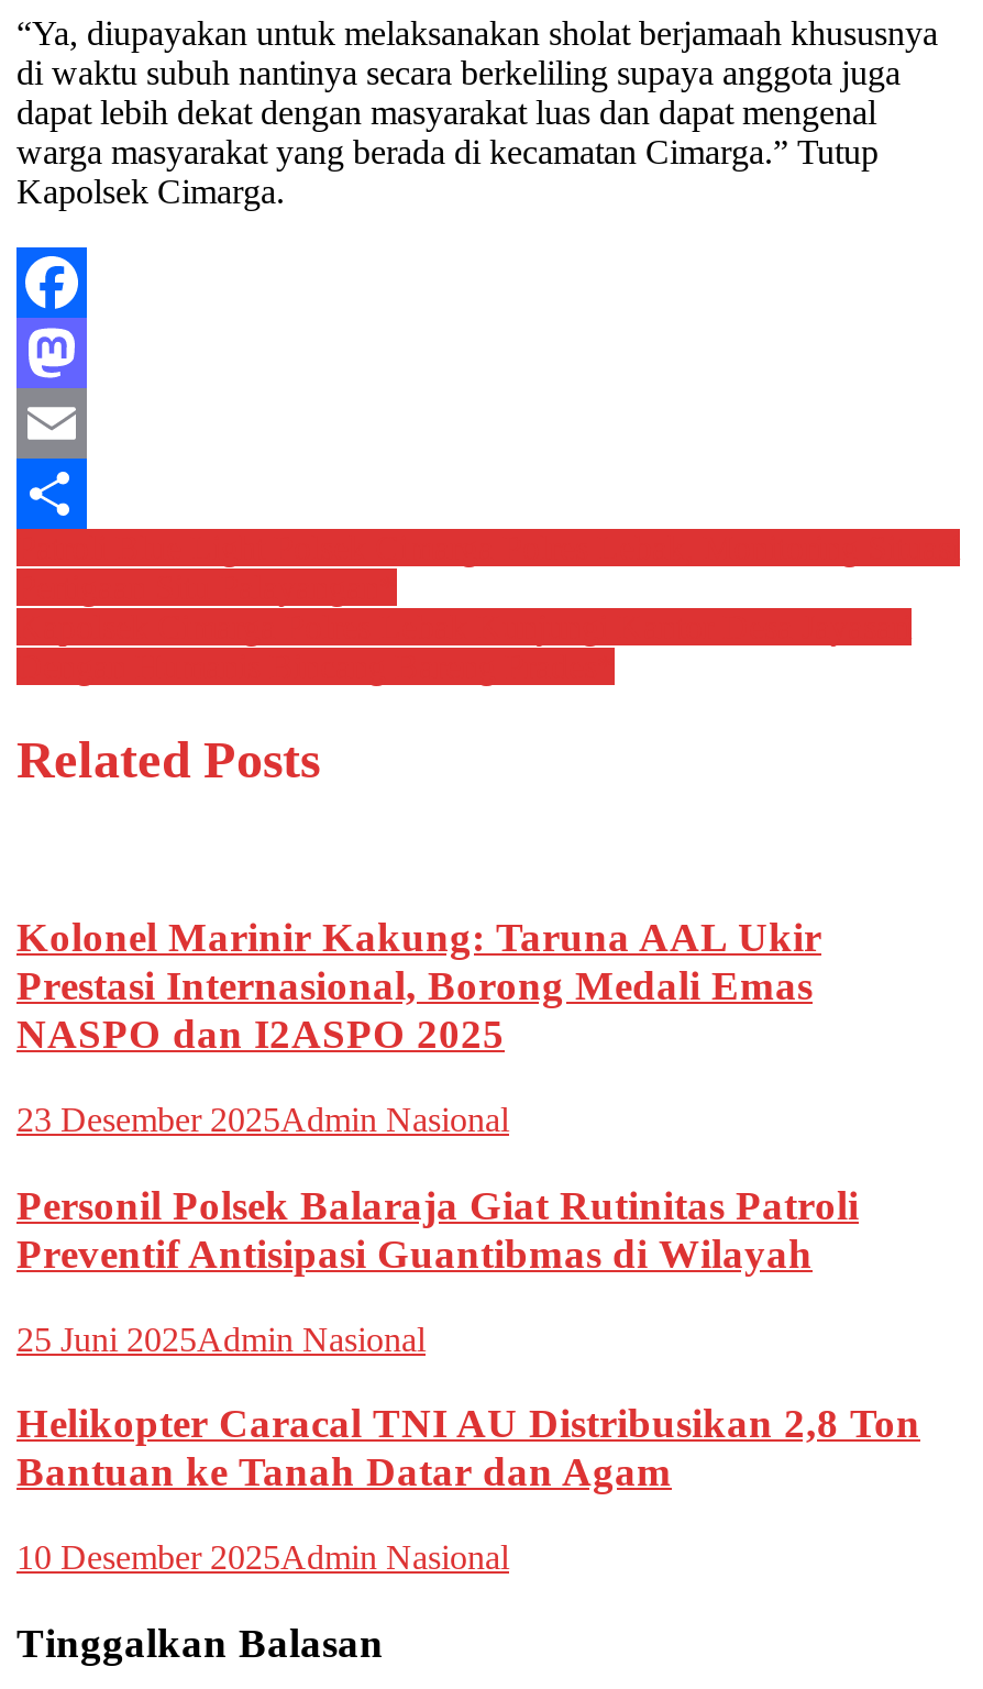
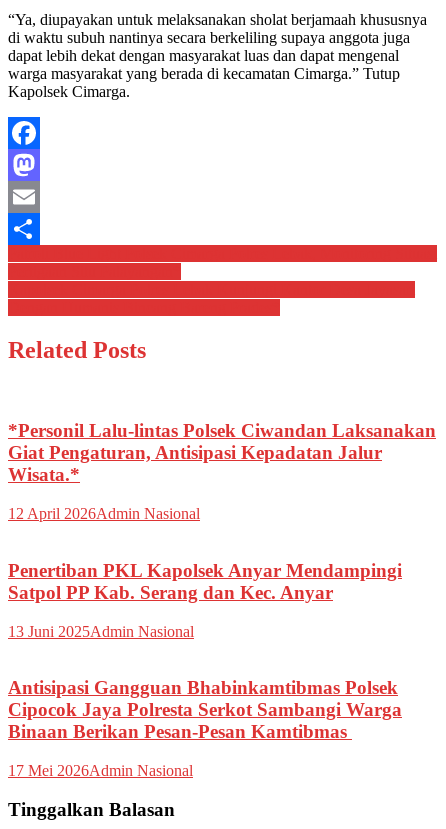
- Kolonel Marinir Kakung: Taruna AAL Ukir
- Prestasi Internasional, Borong Medali Emas
- NASPO dan I2ASPO 2025
+ *Personil Lalu-lintas Polsek Ciwandan Laksanakan
+ Giat Pengaturan, Antisipasi Kepadatan Jalur
+ Wisata.*

- 23 Desember 2025Admin Nasional
+ 12 April 2026Admin Nasional

- Personil Polsek Balaraja Giat Rutinitas Patroli
- Preventif Antisipasi Guantibmas di Wilayah
+ Penertiban PKL Kapolsek Anyar Mendampingi
+ Satpol PP Kab. Serang dan Kec. Anyar

- 25 Juni 2025Admin Nasional
+ 13 Juni 2025Admin Nasional

- Helikopter Caracal TNI AU Distribusikan 2,8 Ton
- Bantuan ke Tanah Datar dan Agam
+ Antisipasi Gangguan Bhabinkamtibmas Polsek
+ Cipocok Jaya Polresta Serkot Sambangi Warga
+ Binaan Berikan Pesan-Pesan Kamtibmas

- 10 Desember 2025Admin Nasional
+ 17 Mei 2026Admin Nasional
